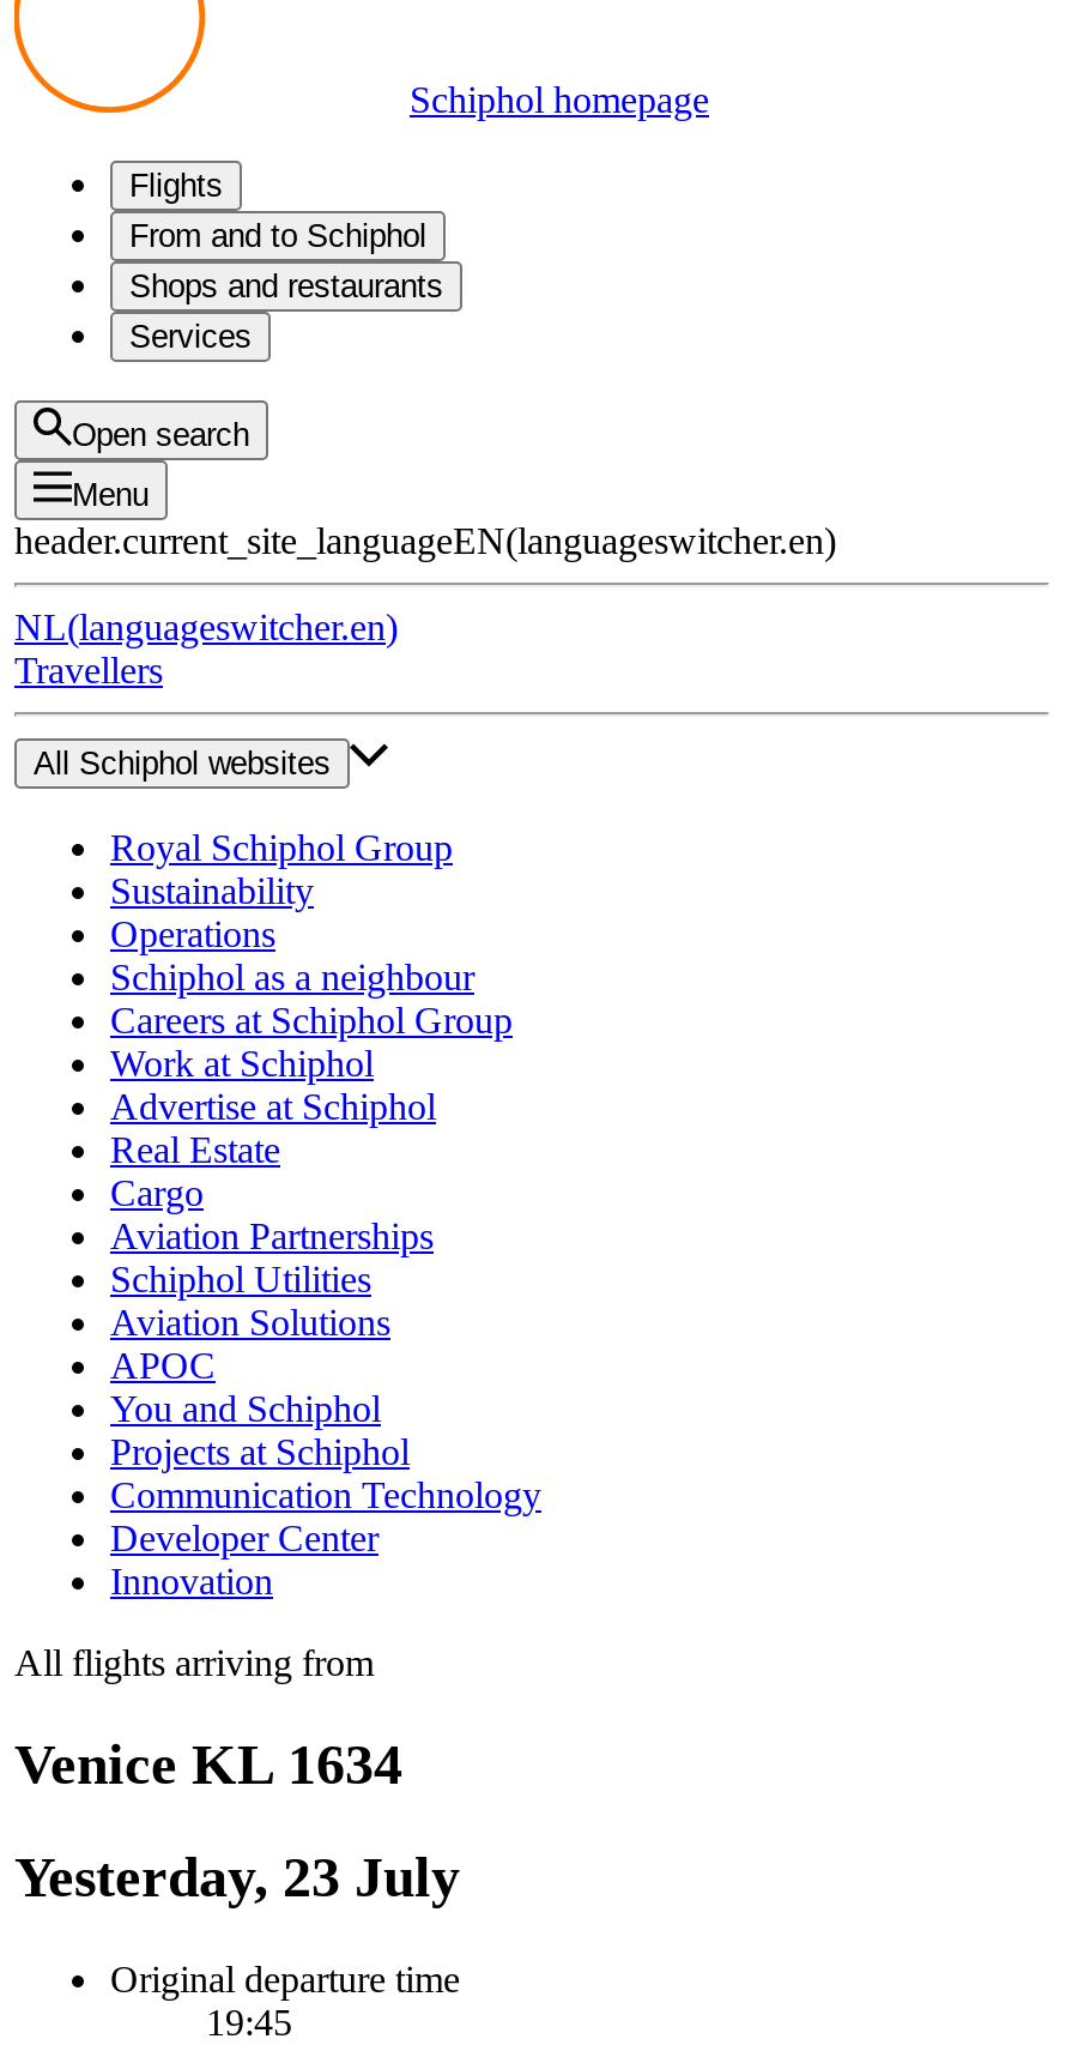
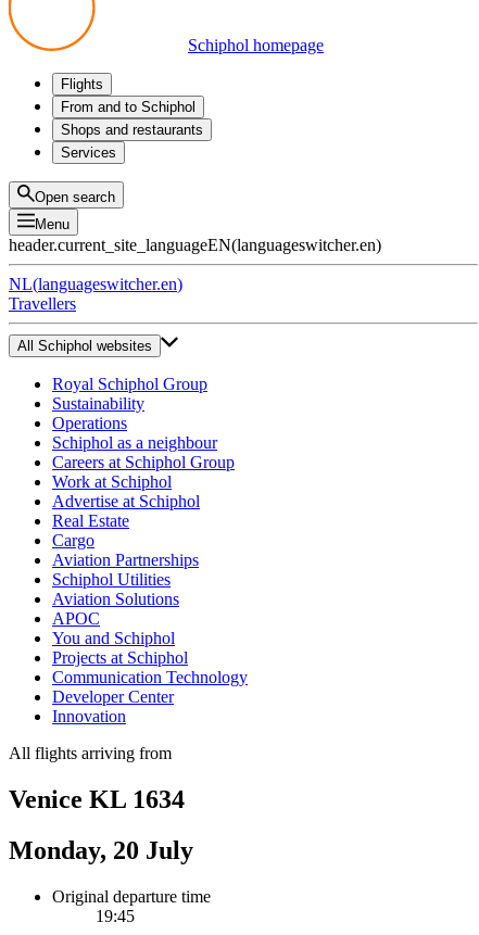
- Yesterday, 23 July
+ Monday, 20 July
